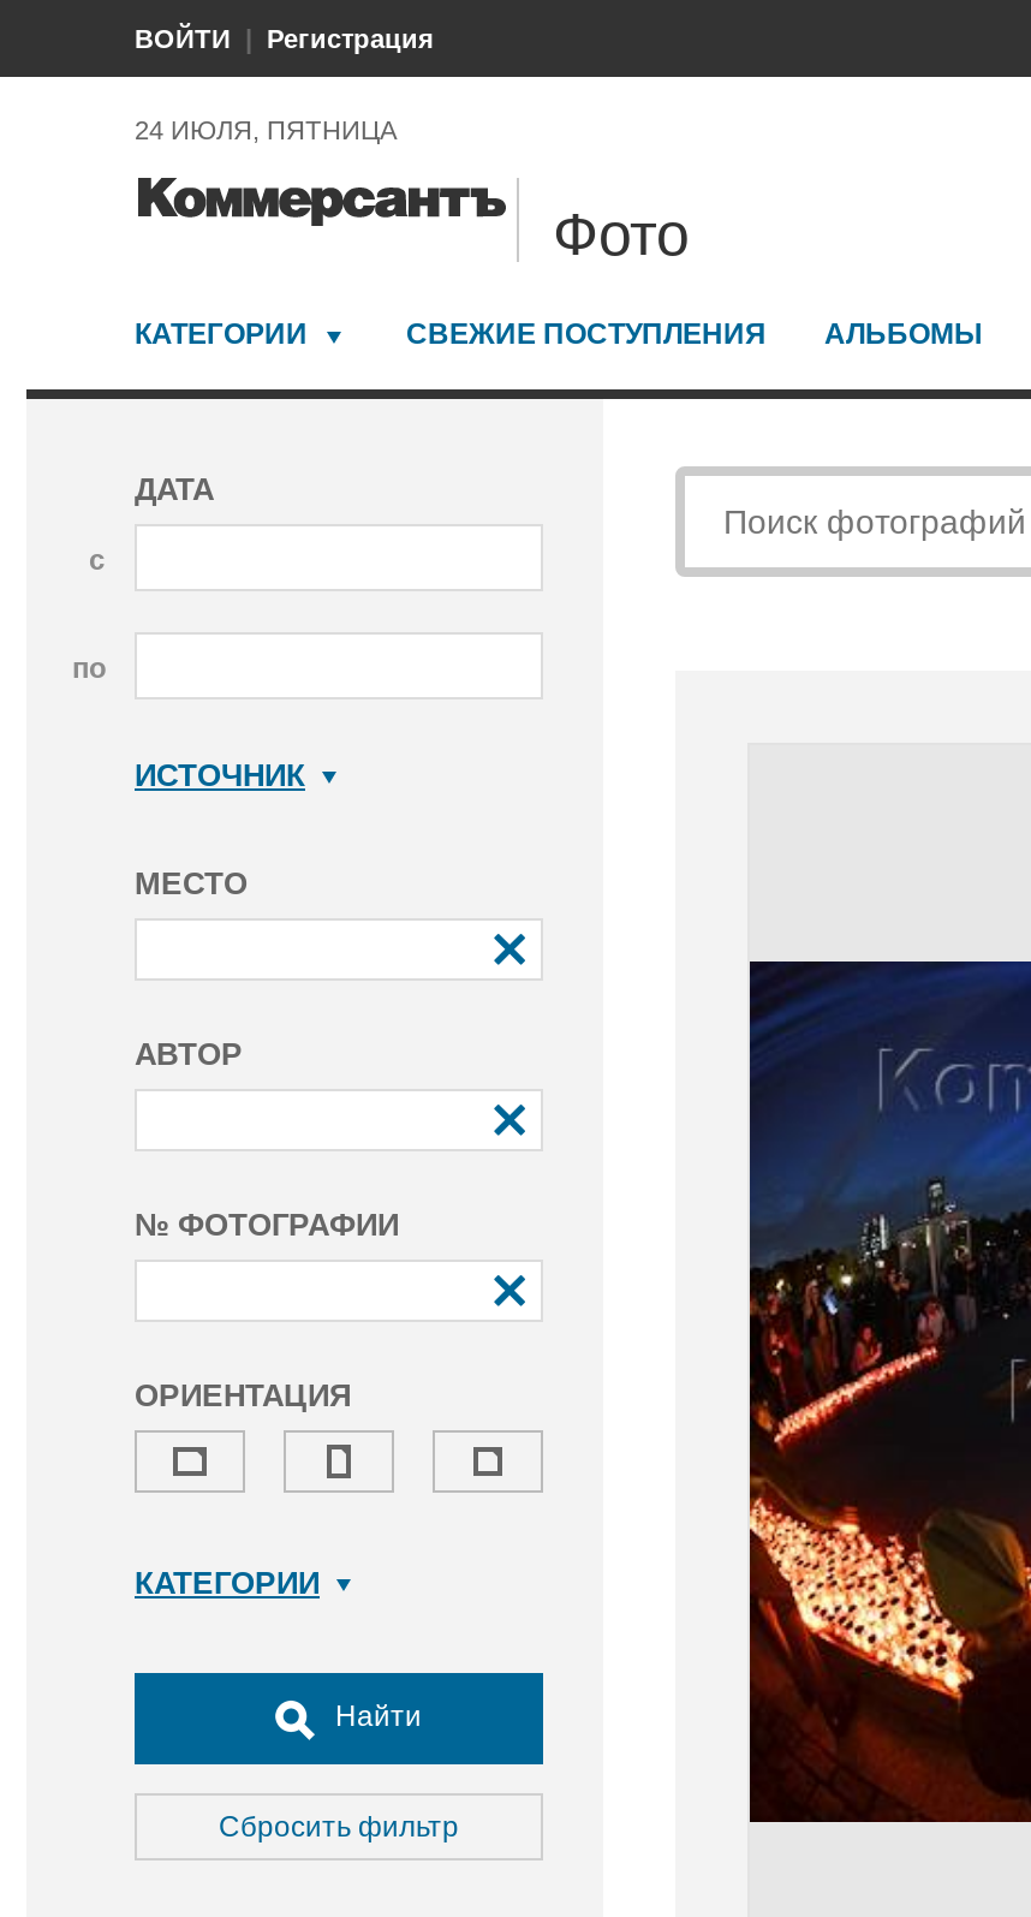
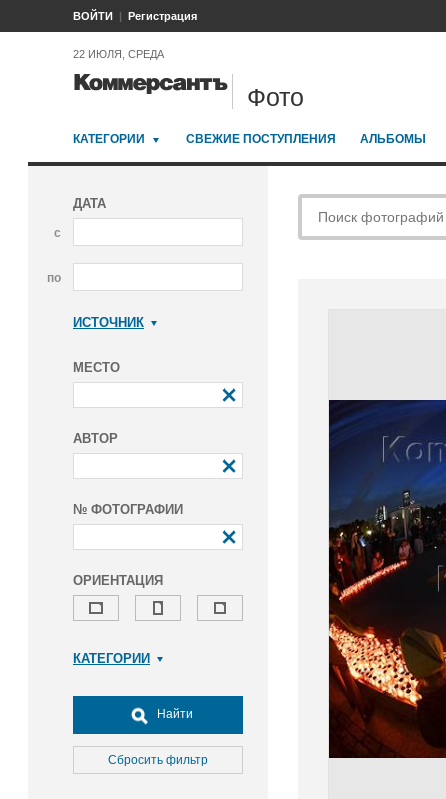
- 24 ИЮЛЯ, ПЯТНИЦА
+ 22 ИЮЛЯ, СРЕДА
